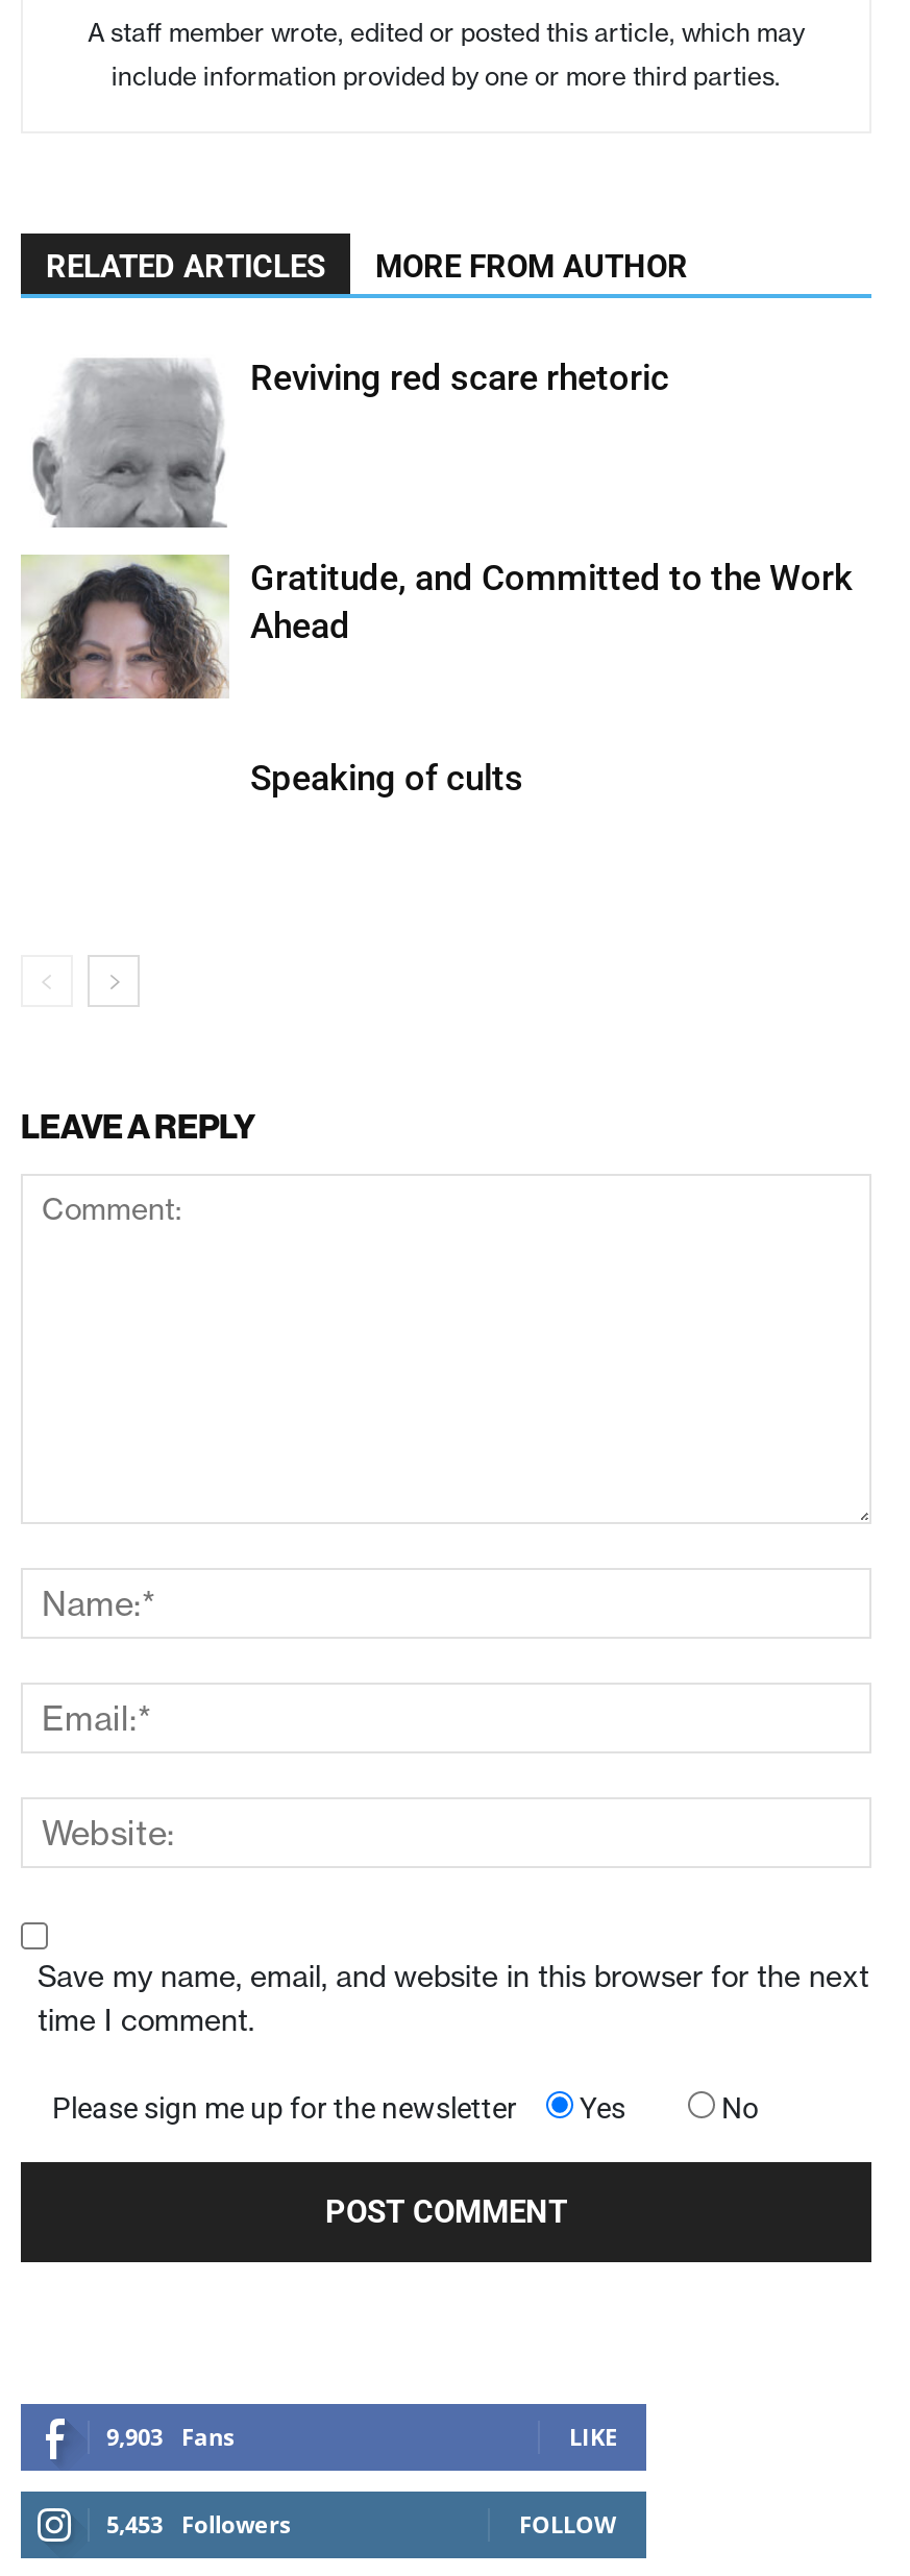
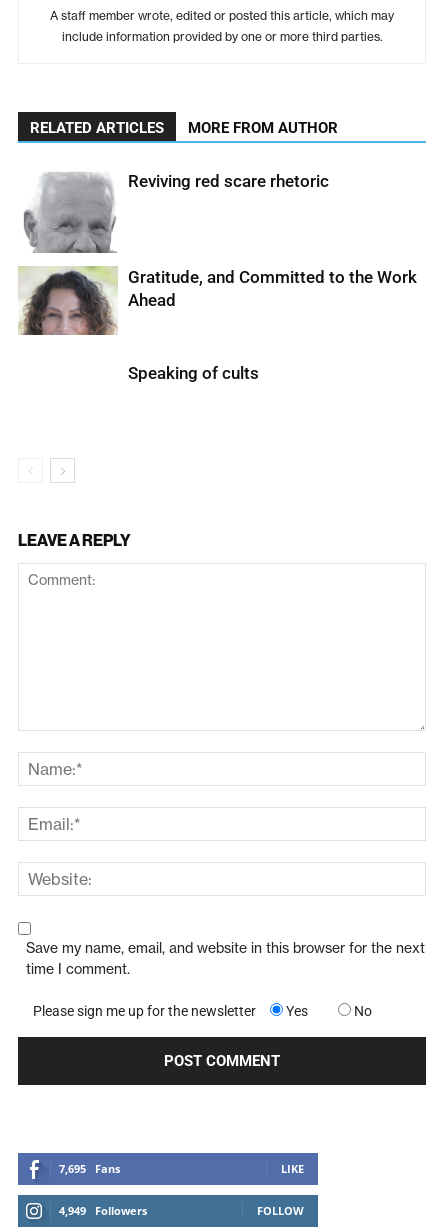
- 9,903 Fans
+ 7,695 Fans

- 5,453 Followers
+ 4,949 Followers
